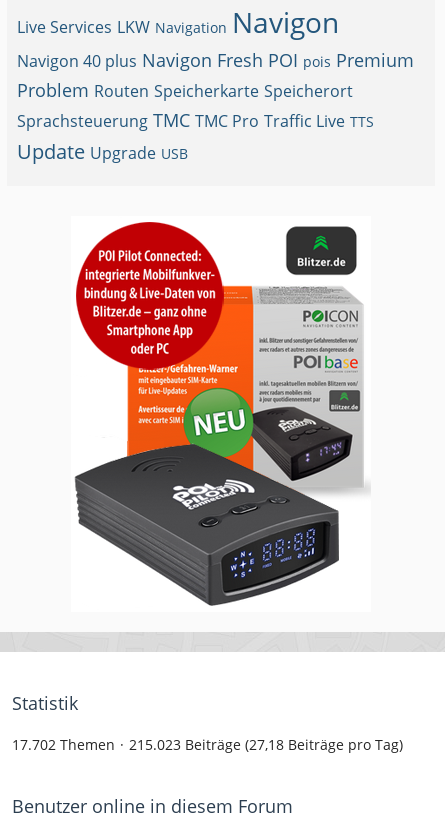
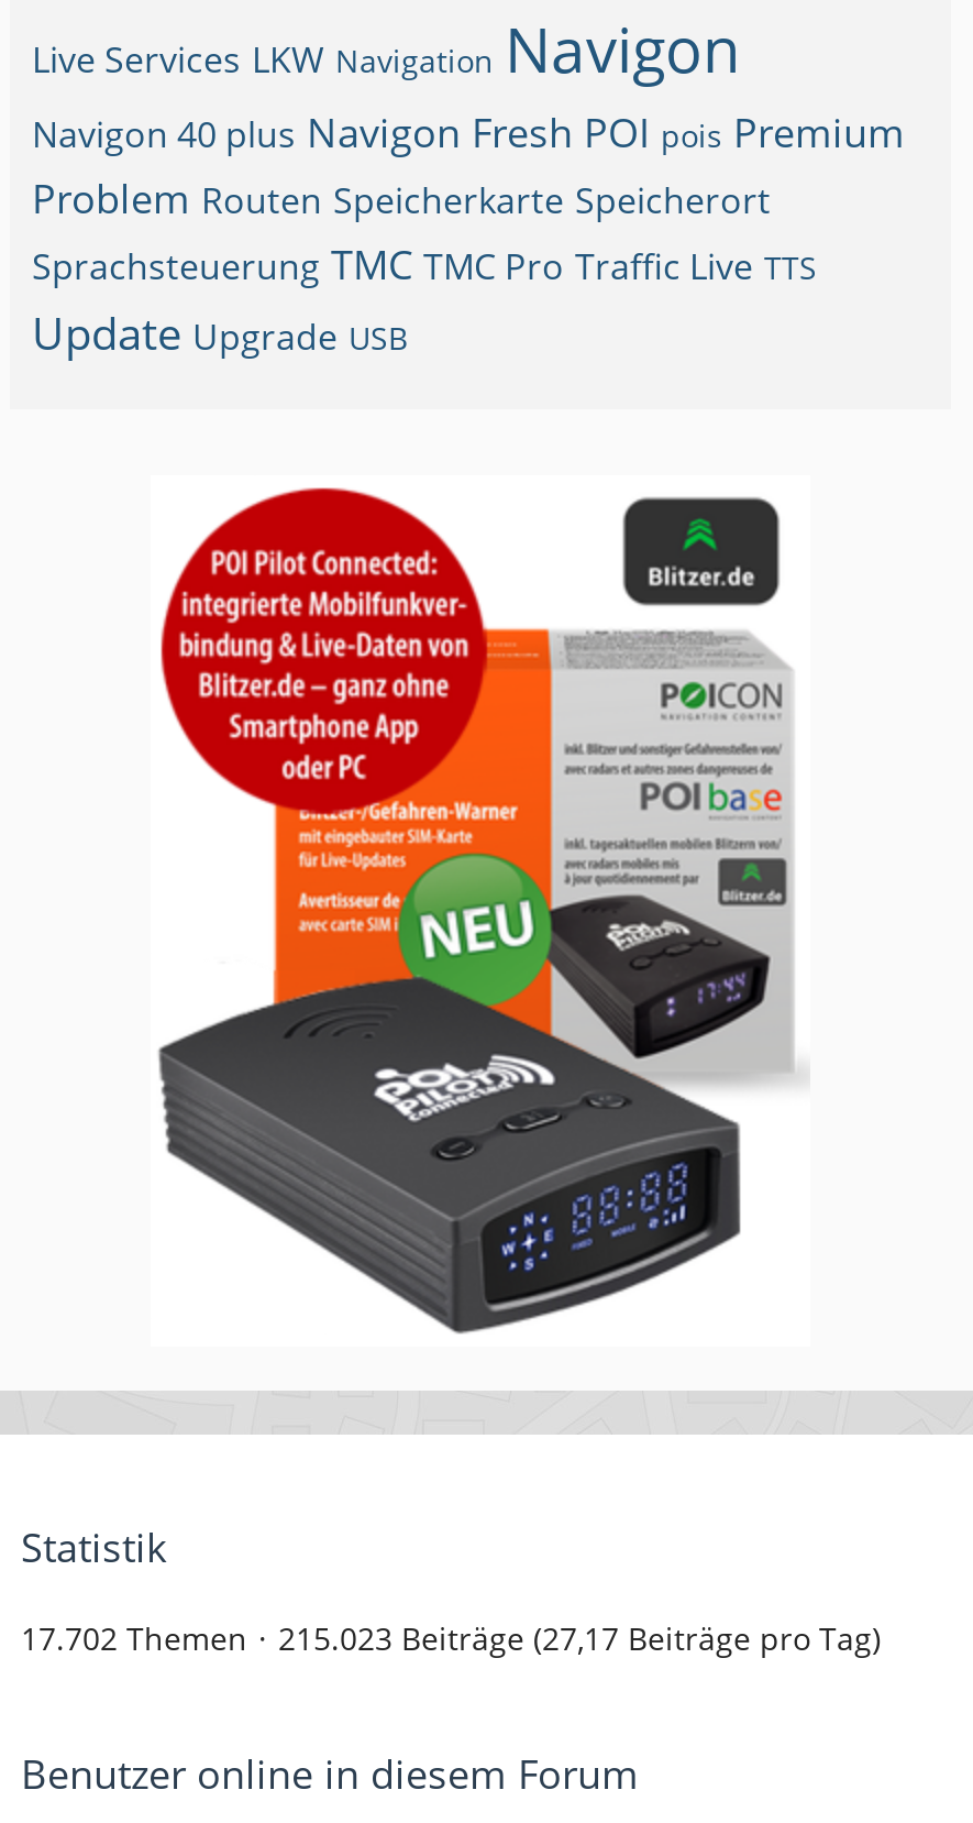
- 215.023 Beiträge (27,18 Beiträge pro Tag)
+ 215.023 Beiträge (27,17 Beiträge pro Tag)
